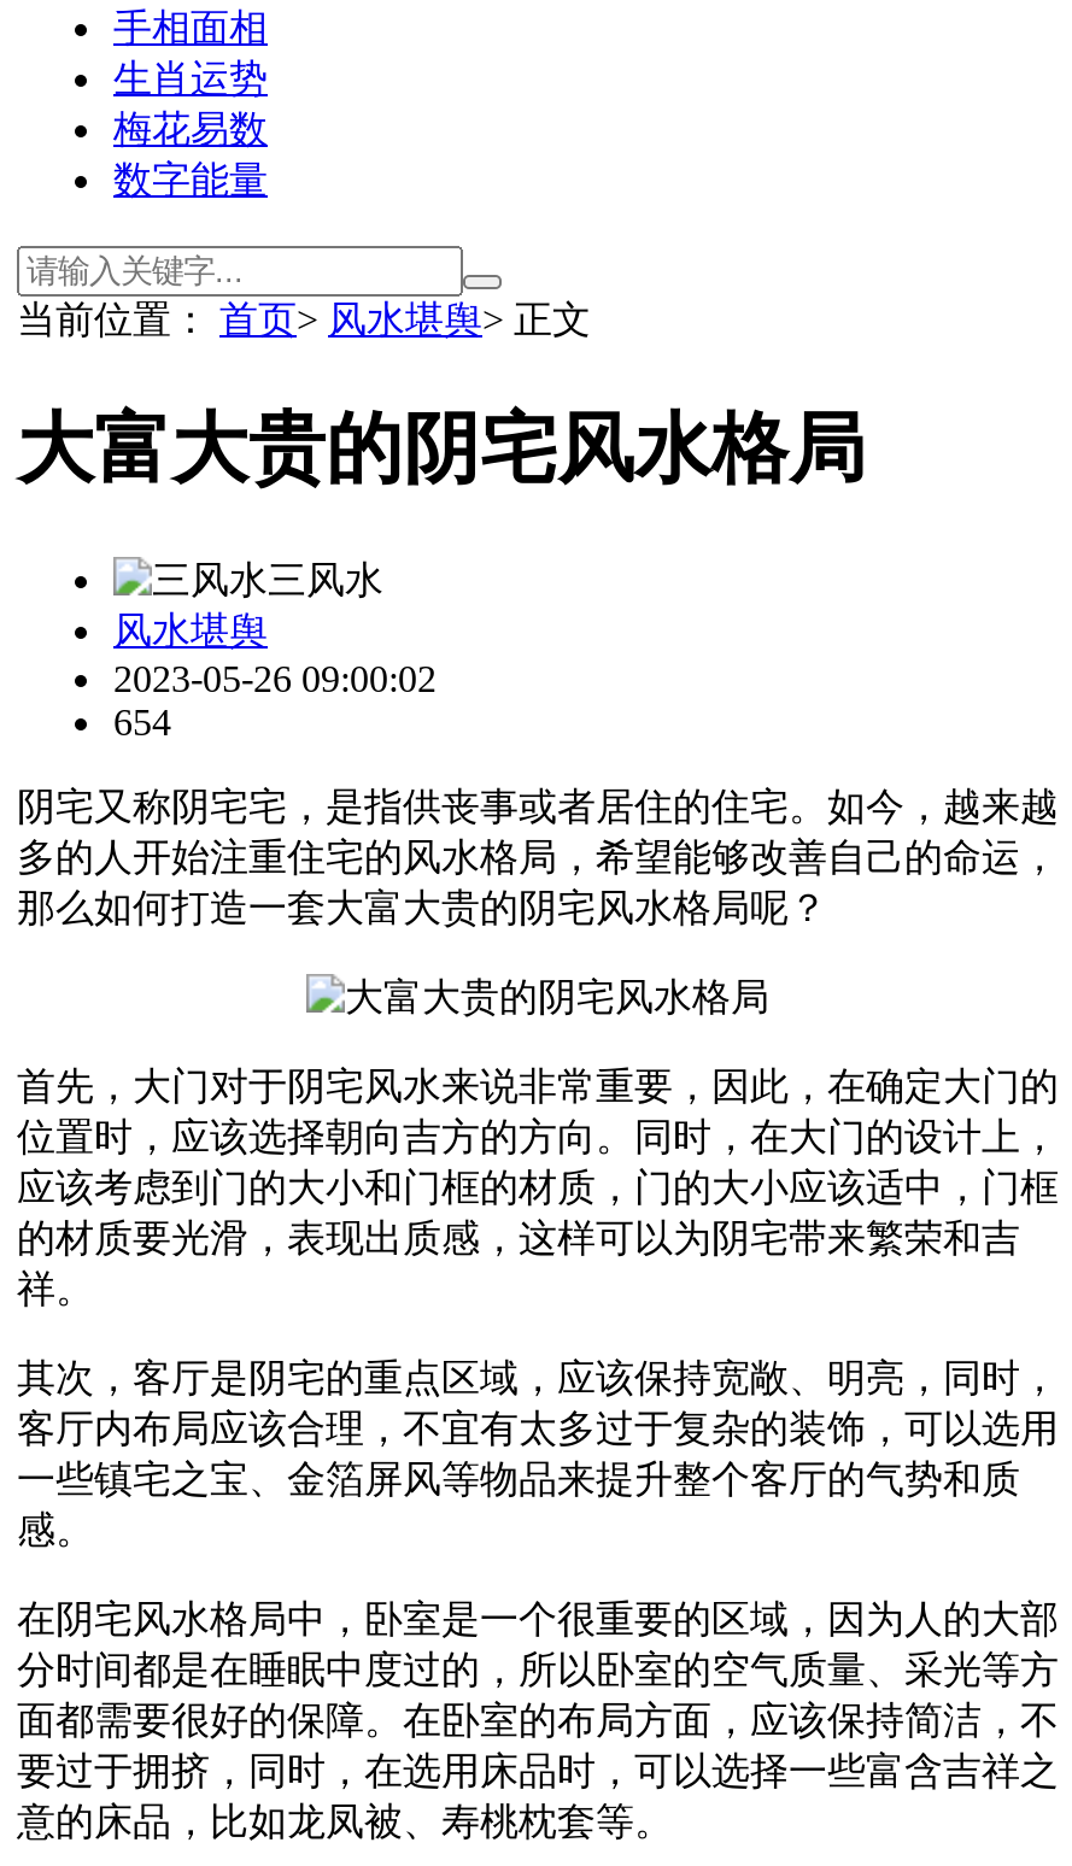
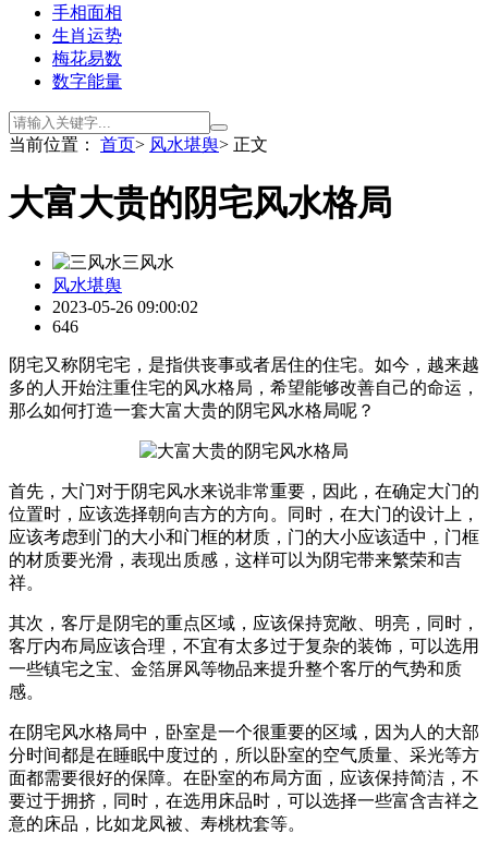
- 654
+ 646
